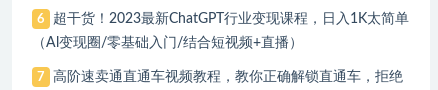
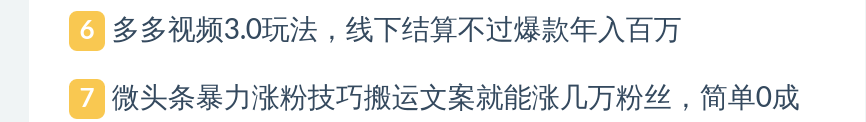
- 超干货！2023最新ChatGPT行业变现课程，日入1K太简单
- （Al变现圈/零基础入门/结合短视频+直播）
+ 多多视频3.0玩法，线下结算不过爆款年入百万

- 高阶速卖通直通车视频教程，教你正确解锁直通车，拒绝
+ 微头条暴力涨粉技巧搬运文案就能涨几万粉丝，简单0成
